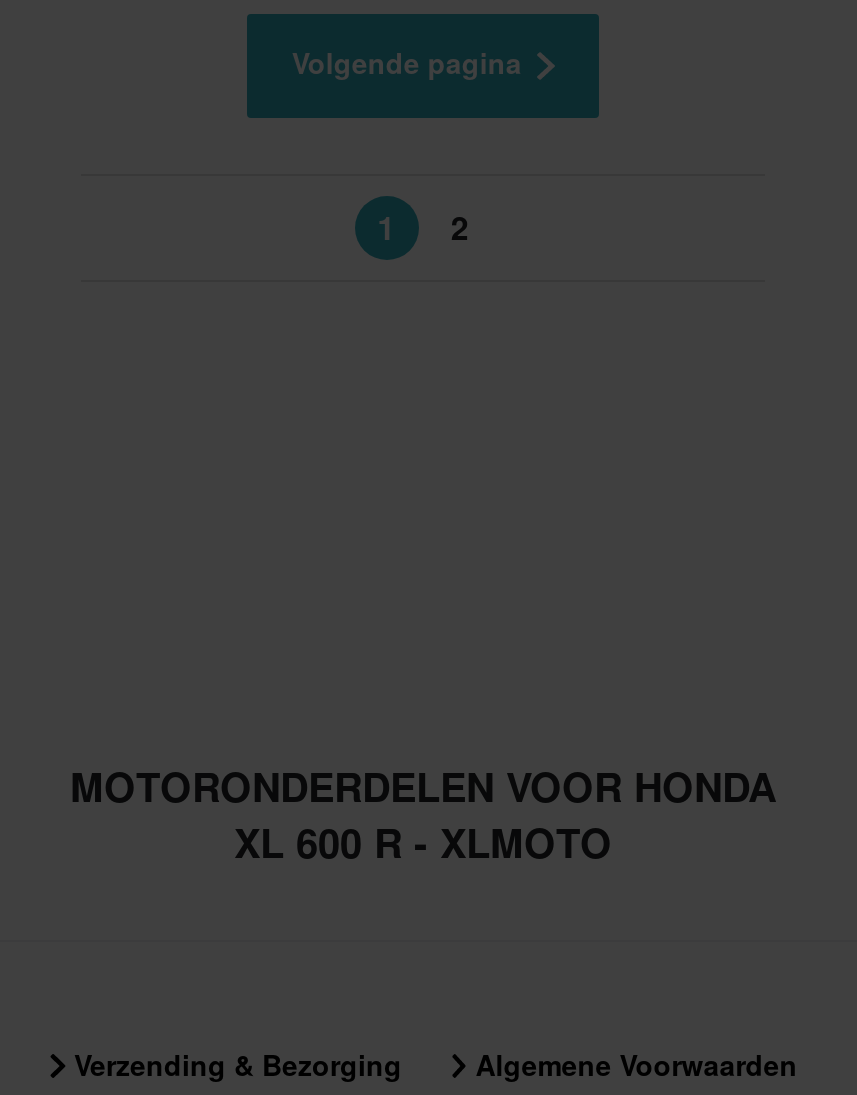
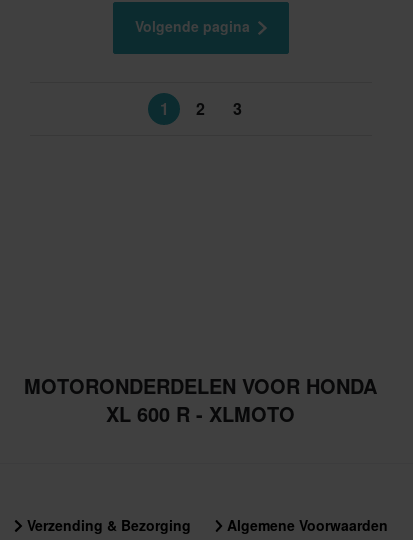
+ 3
